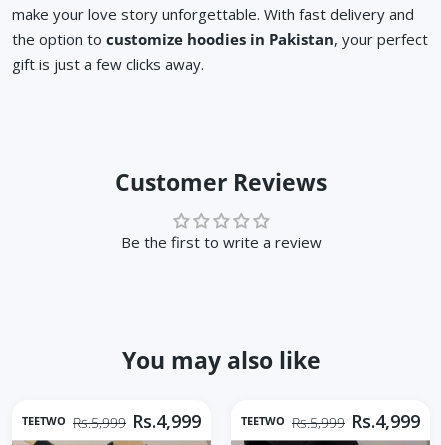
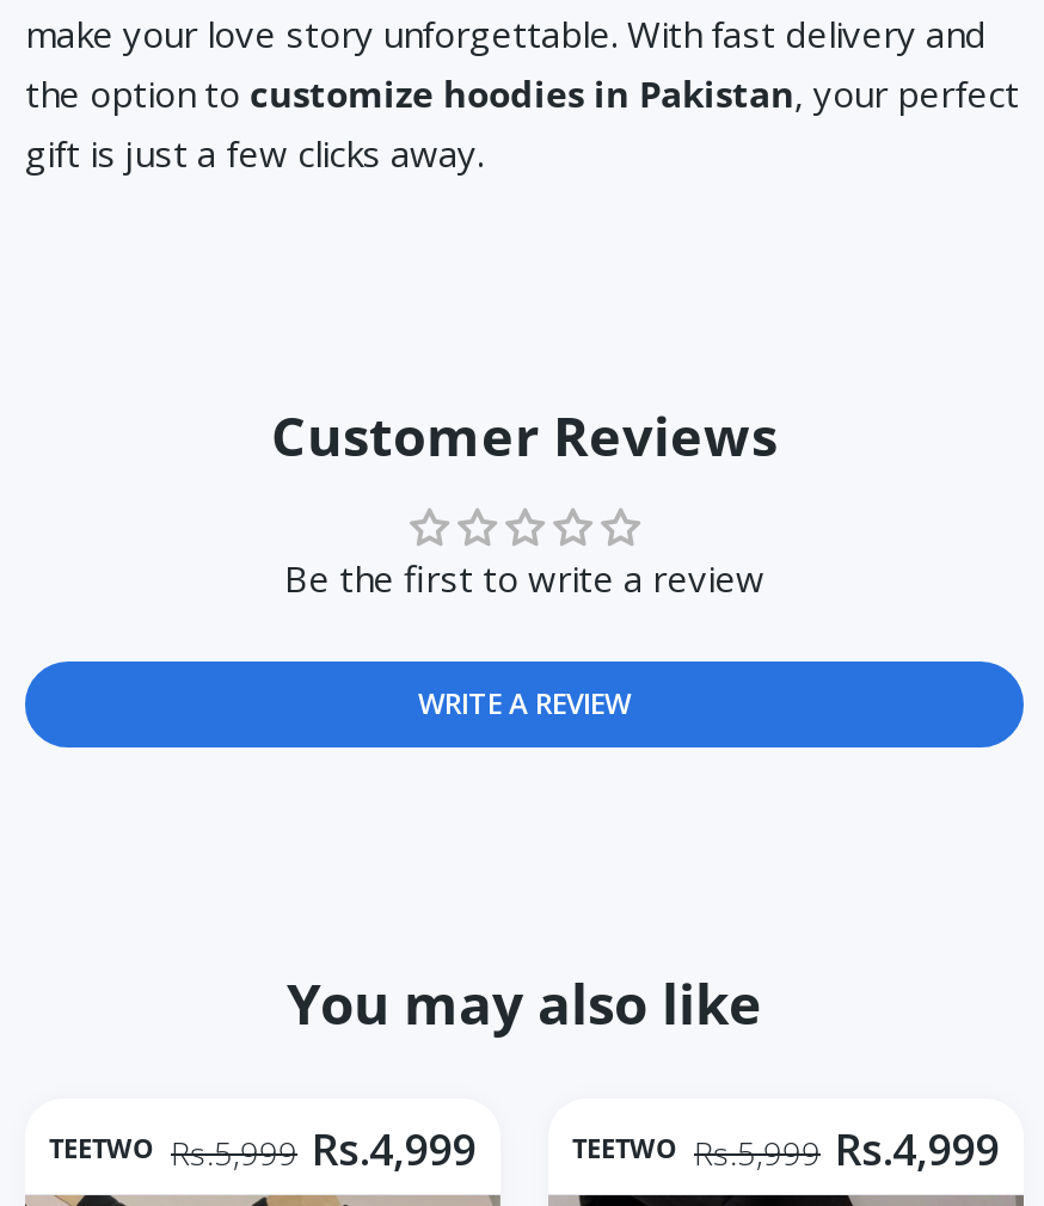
+ WRITE A REVIEW
